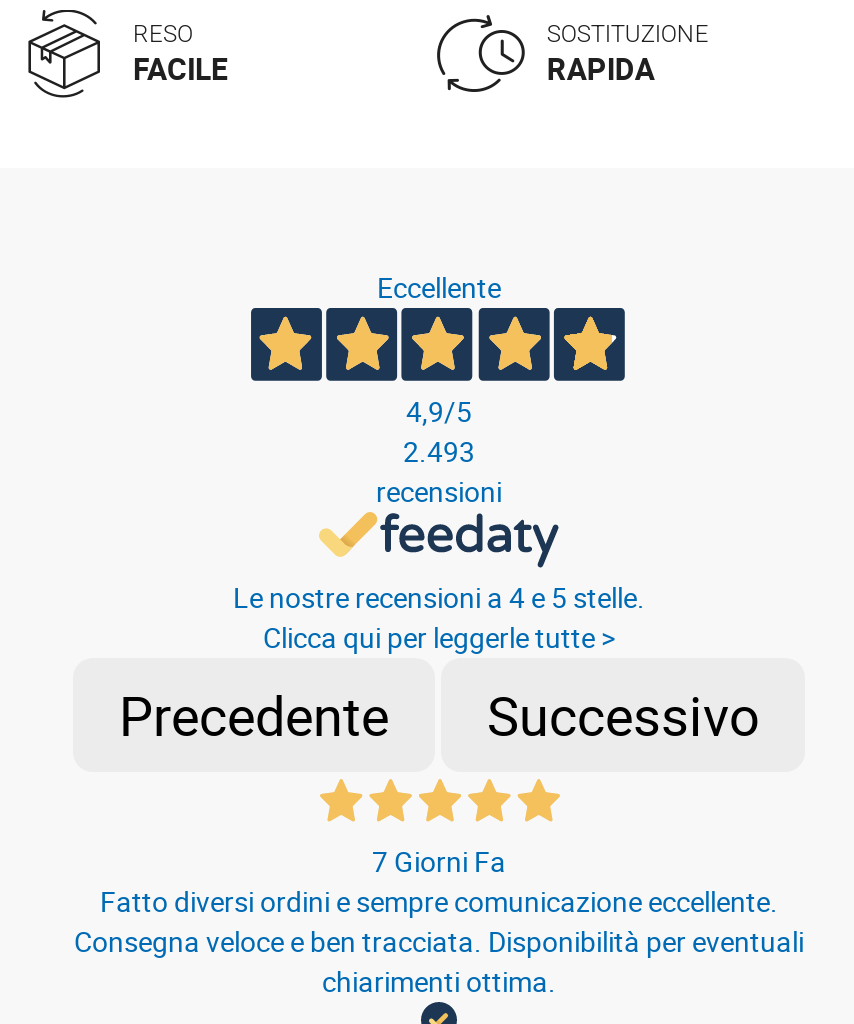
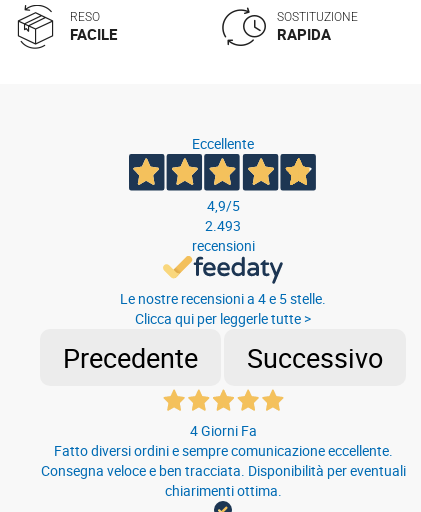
- 7 Giorni Fa
+ 4 Giorni Fa
